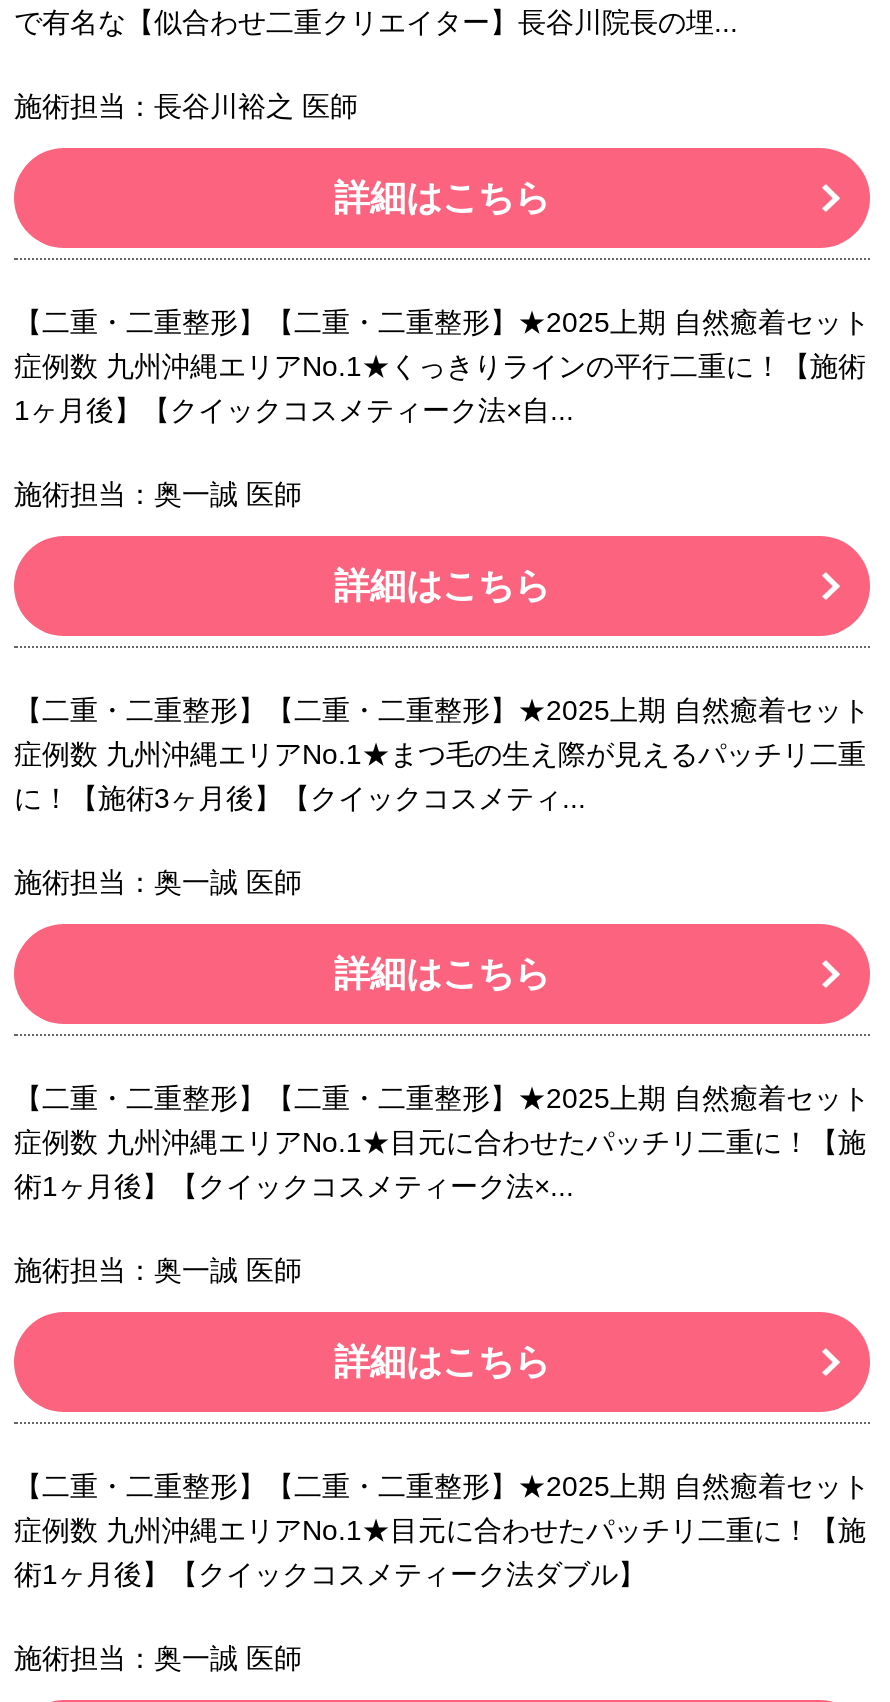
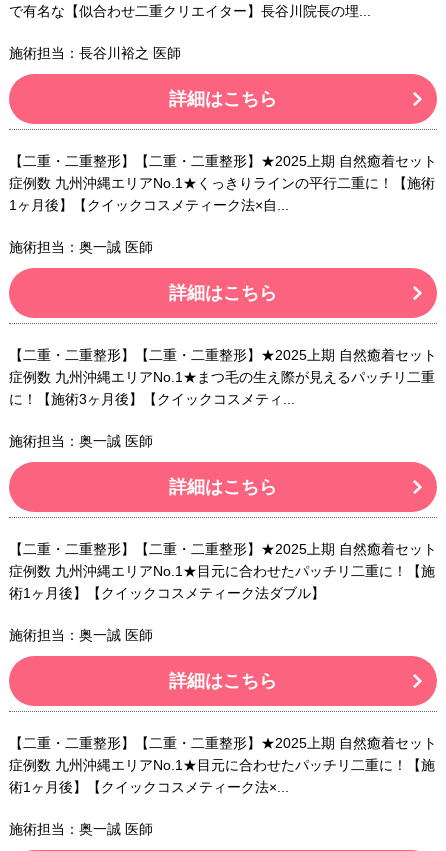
moved down: 術1ヶ月後】【クイックコスメティーク法×...

moved up: 術1ヶ月後】【クイックコスメティーク法ダブル】
